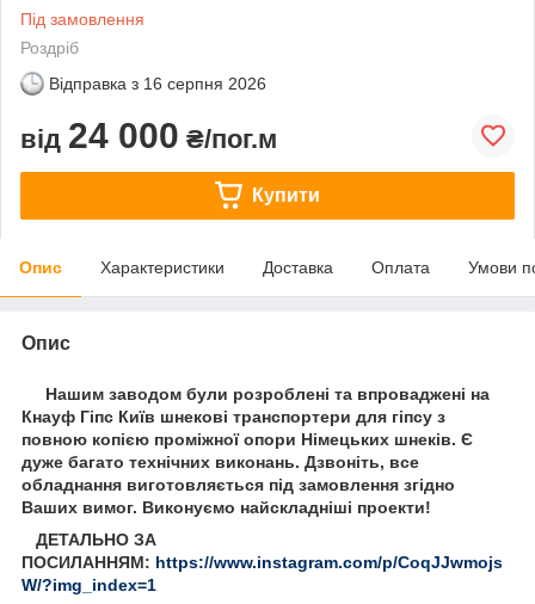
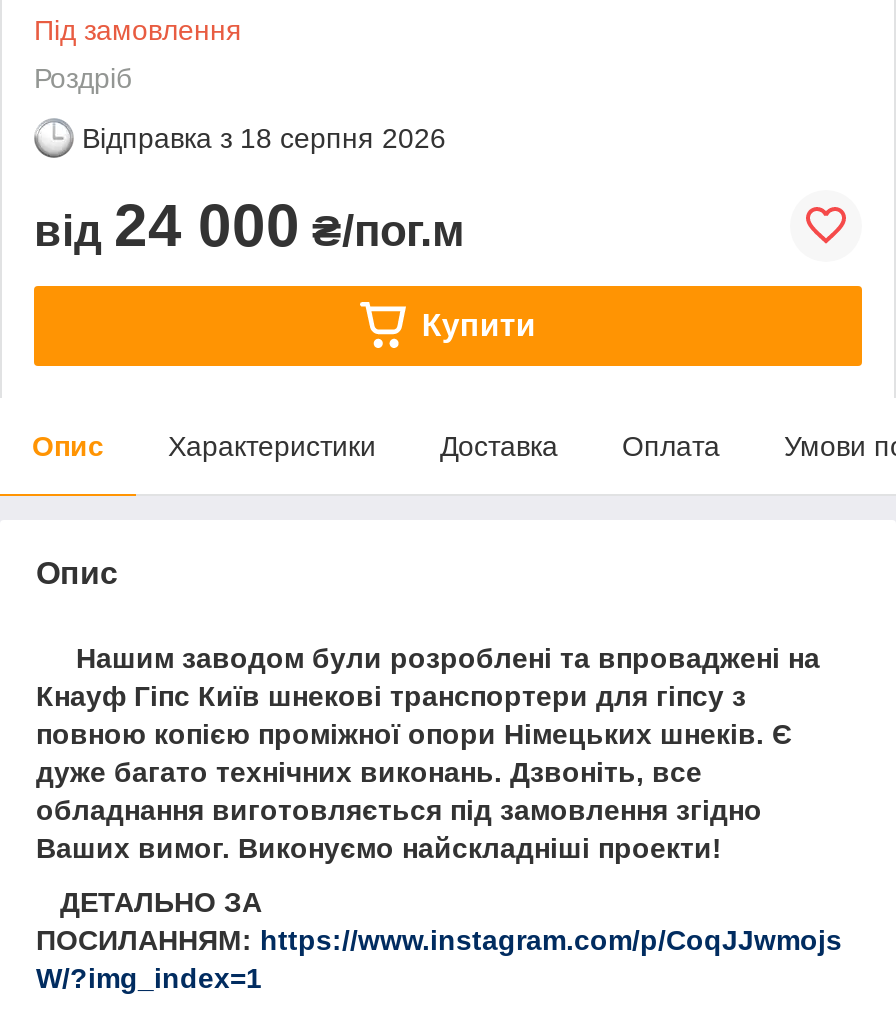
- Відправка з 16 серпня 2026
+ Відправка з 18 серпня 2026
